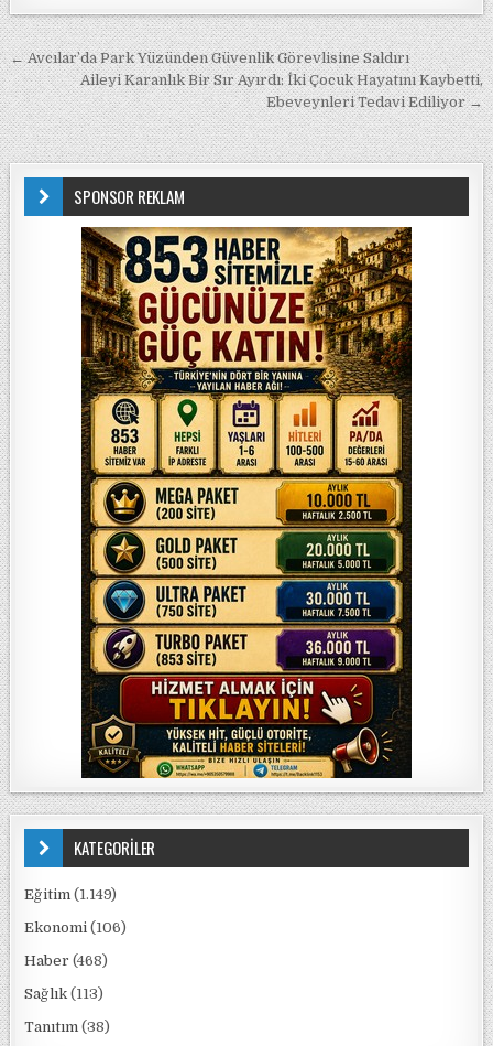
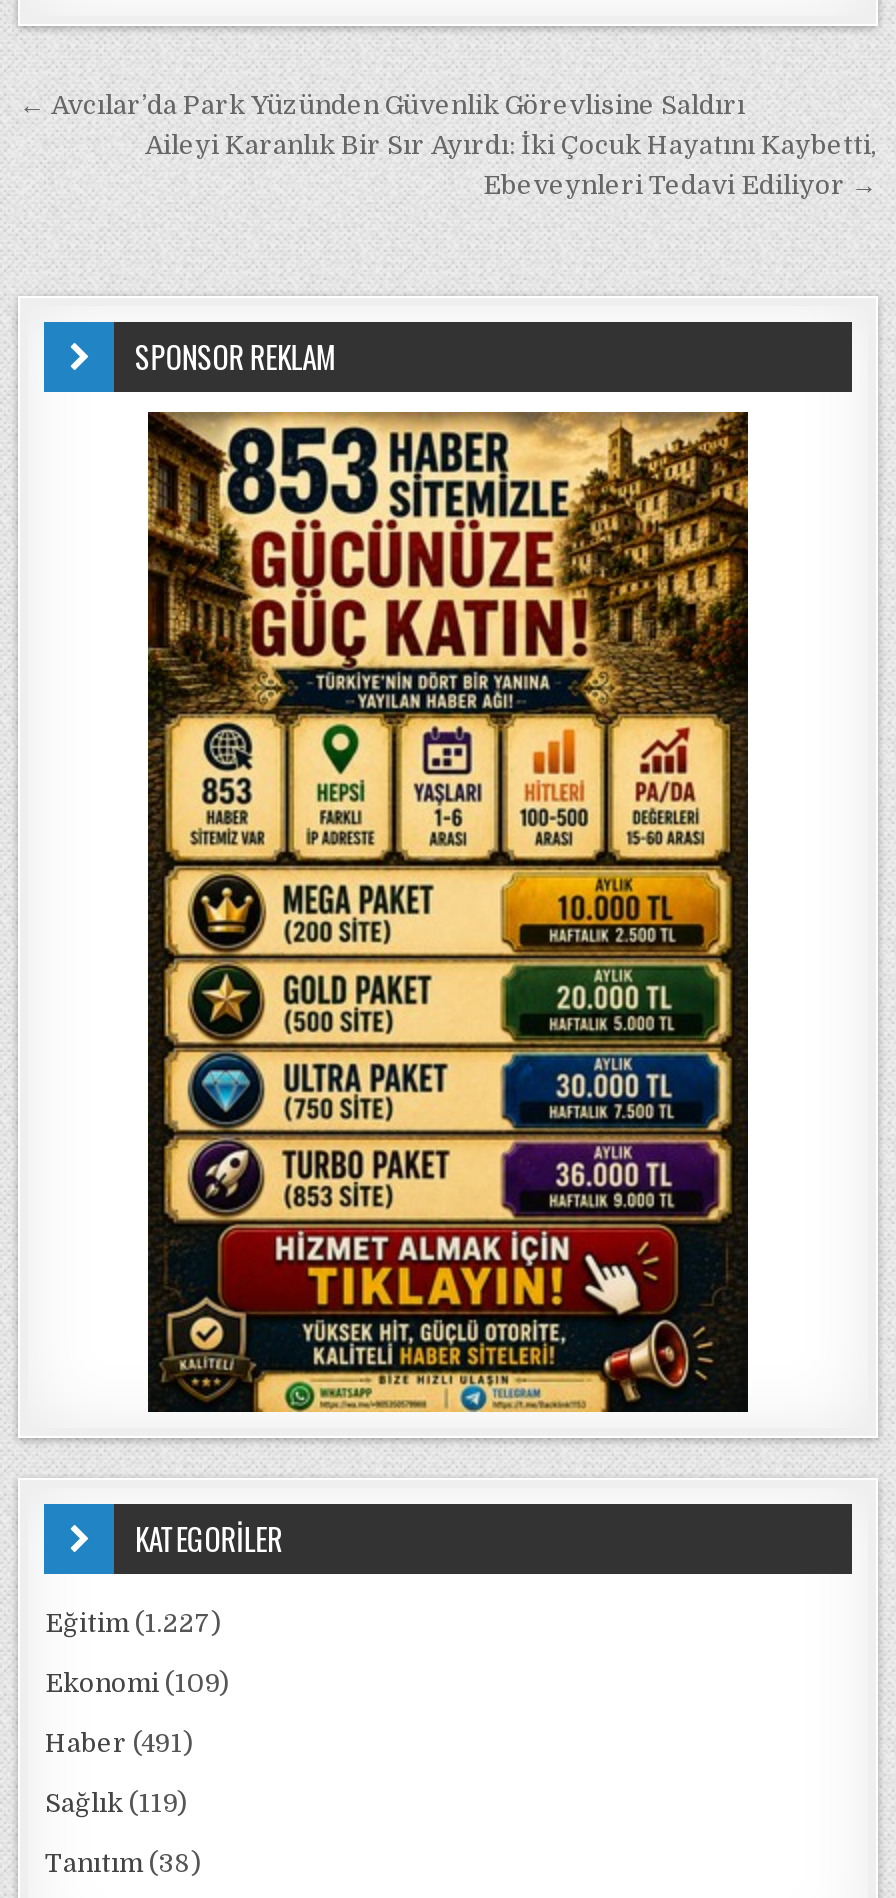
- Eğitim (1.149)
+ Eğitim (1.227)

- Ekonomi (106)
+ Ekonomi (109)

- Haber (468)
+ Haber (491)

- Sağlık (113)
+ Sağlık (119)
